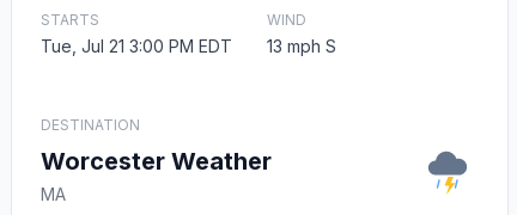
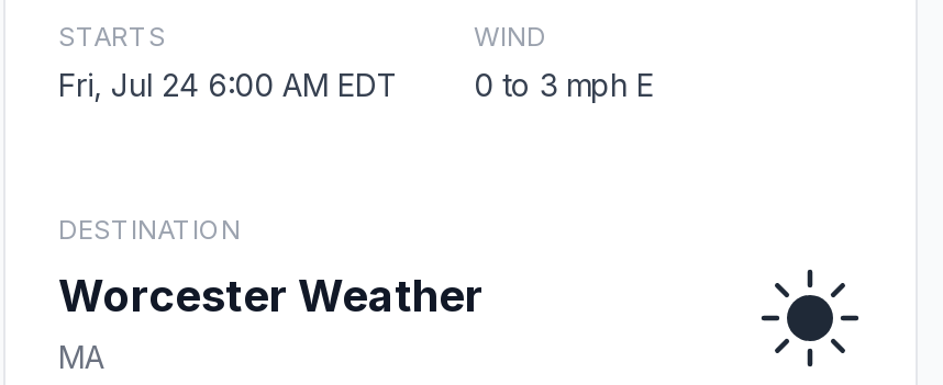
- Tue, Jul 21 3:00 PM EDT
+ Fri, Jul 24 6:00 AM EDT

- 13 mph S
+ 0 to 3 mph E

- [image]
+ [image]
